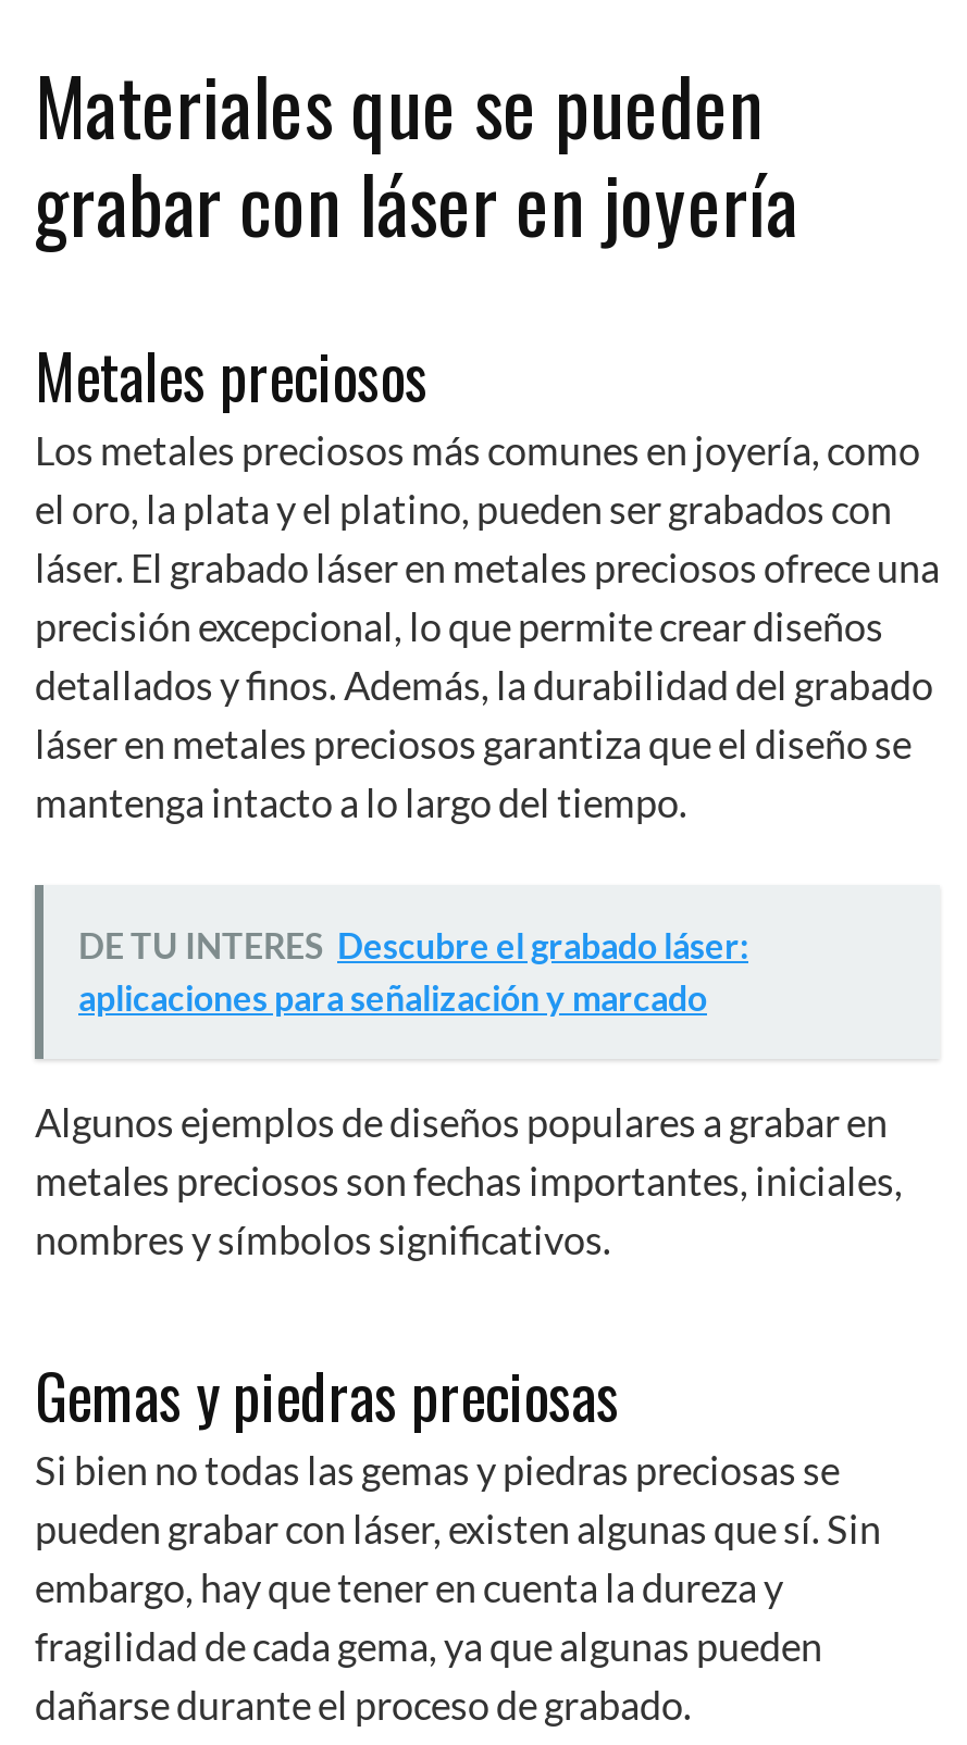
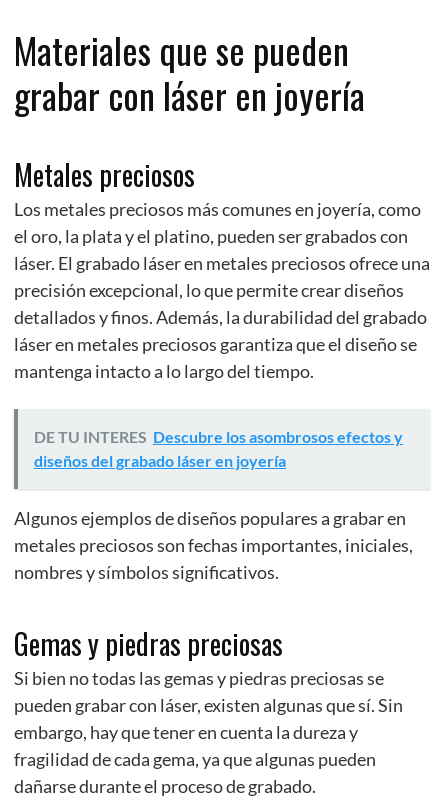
- DE TU INTERES Descubre el grabado láser:
- aplicaciones para señalización y marcado
+ DE TU INTERES Descubre los asombrosos efectos y
+ diseños del grabado láser en joyería
